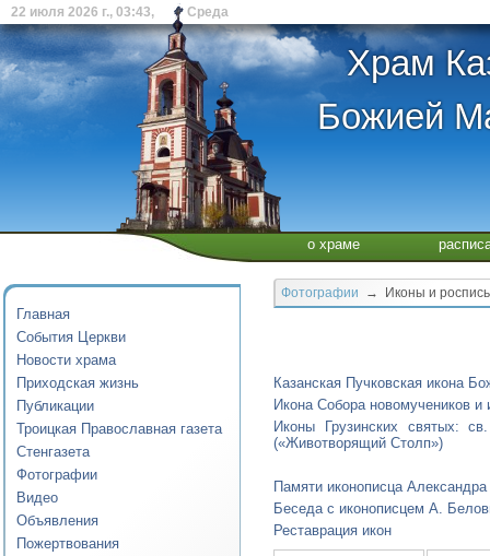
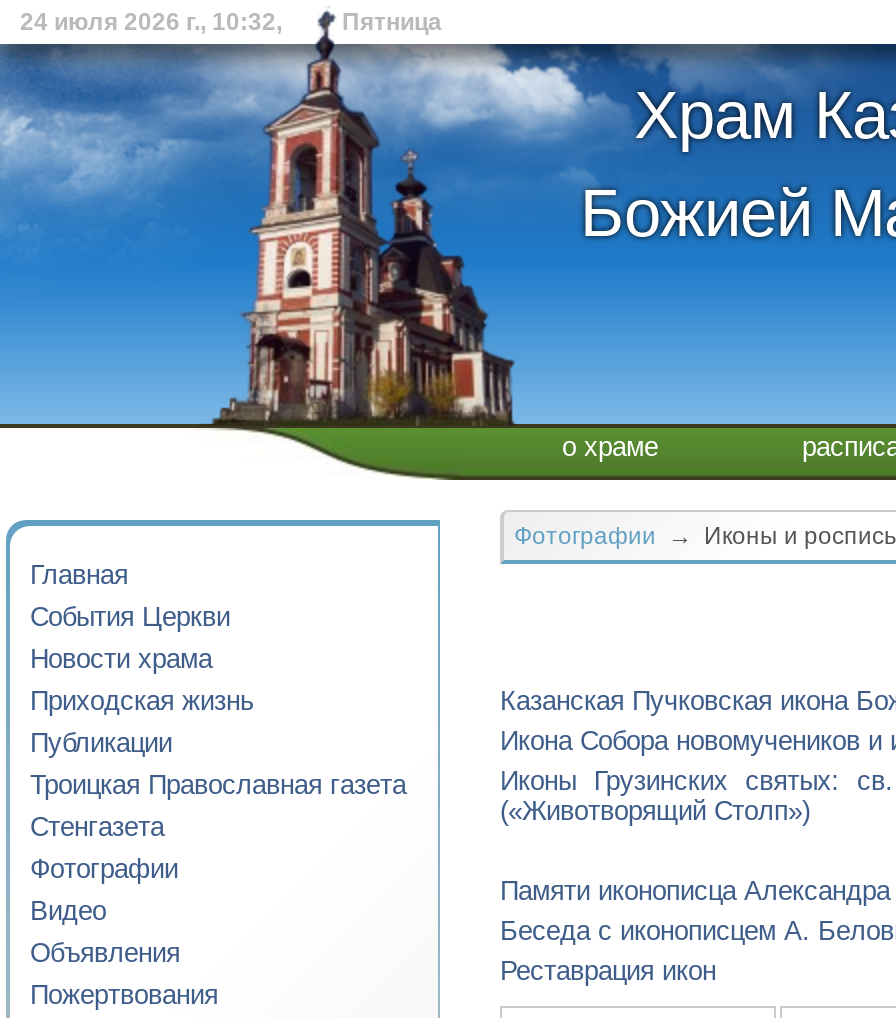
- 22 июля 2026 г., 03:43, Среда
+ 24 июля 2026 г., 10:32, Пятница
